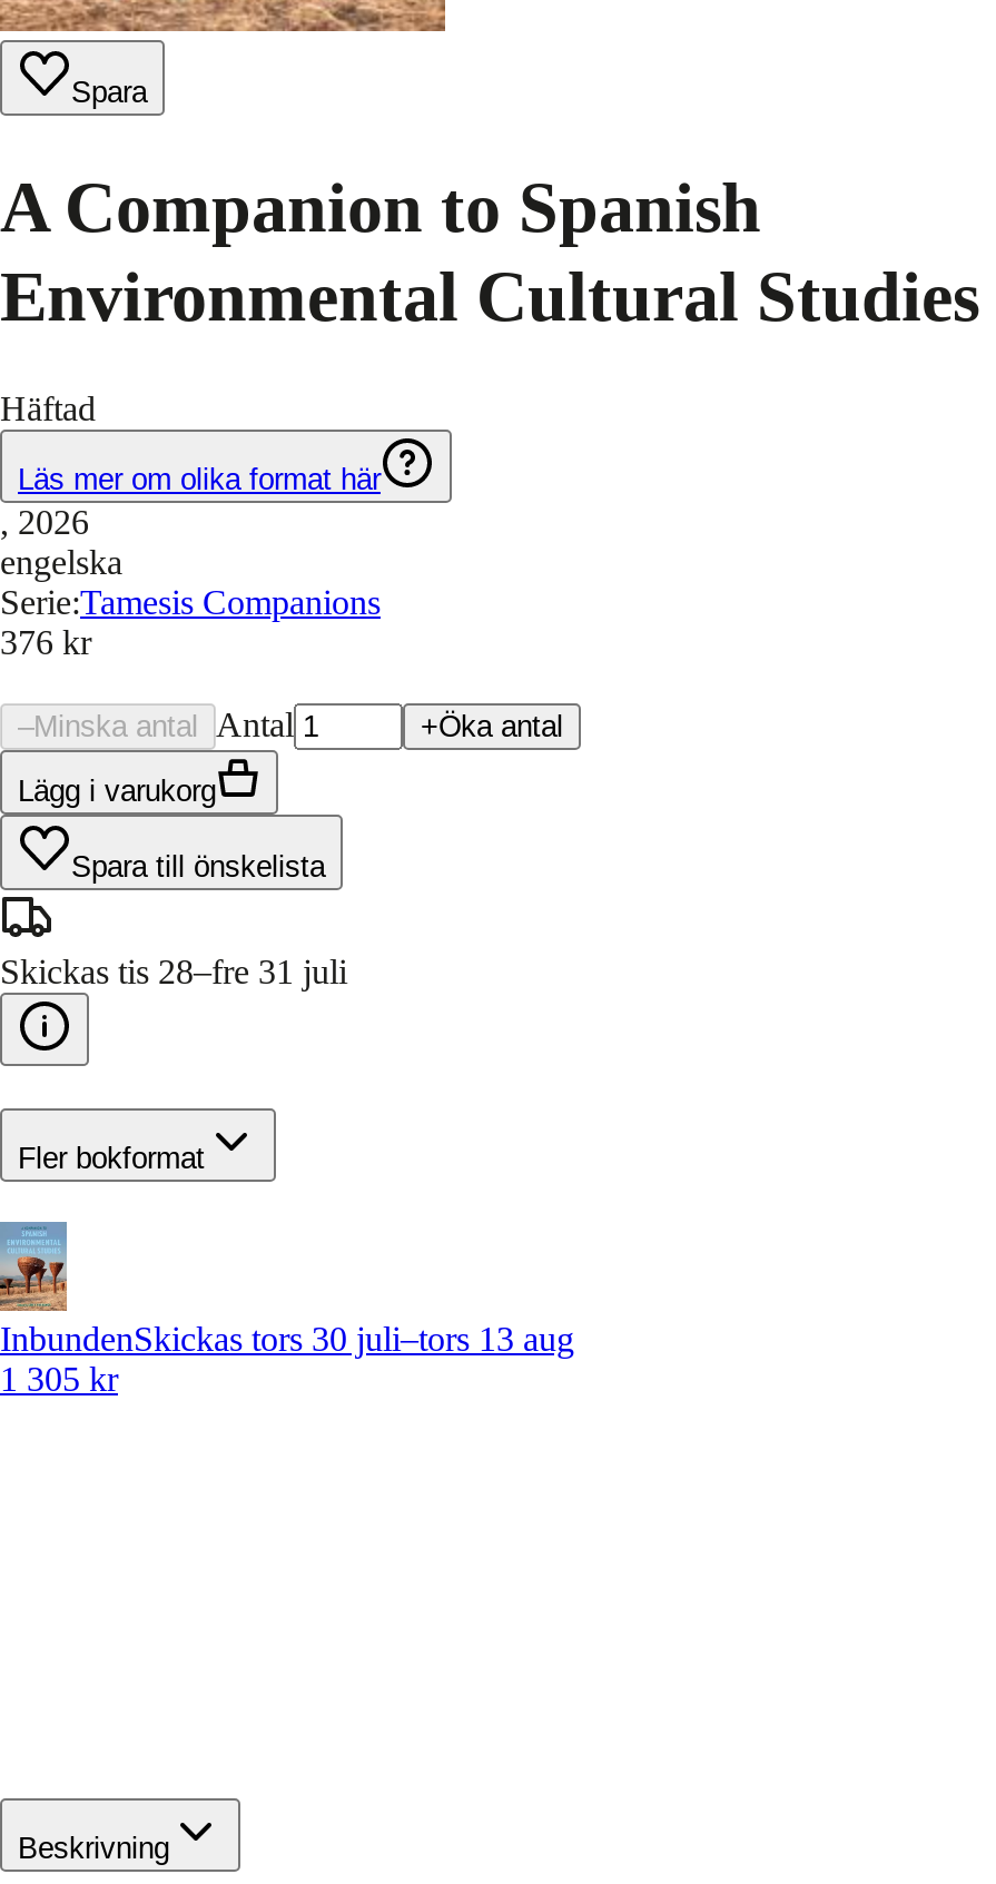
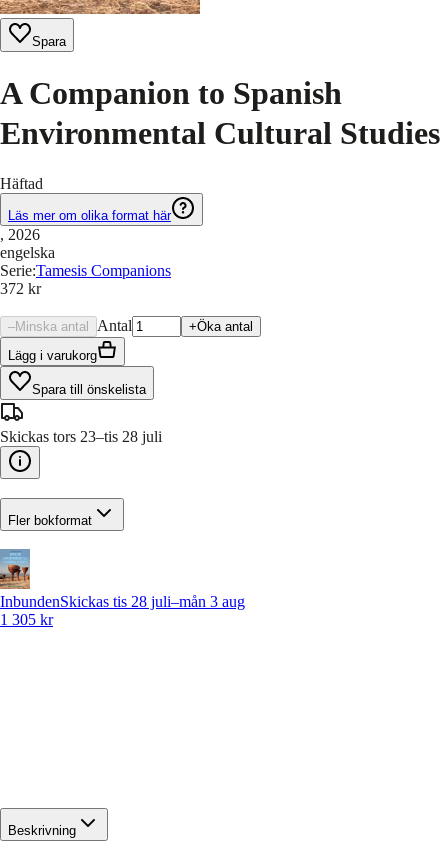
- 376 kr
+ 372 kr

- Skickas tis 28–fre 31 juli
+ Skickas tors 23–tis 28 juli

- InbundenSkickas tors 30 juli–tors 13 aug
+ InbundenSkickas tis 28 juli–mån 3 aug
